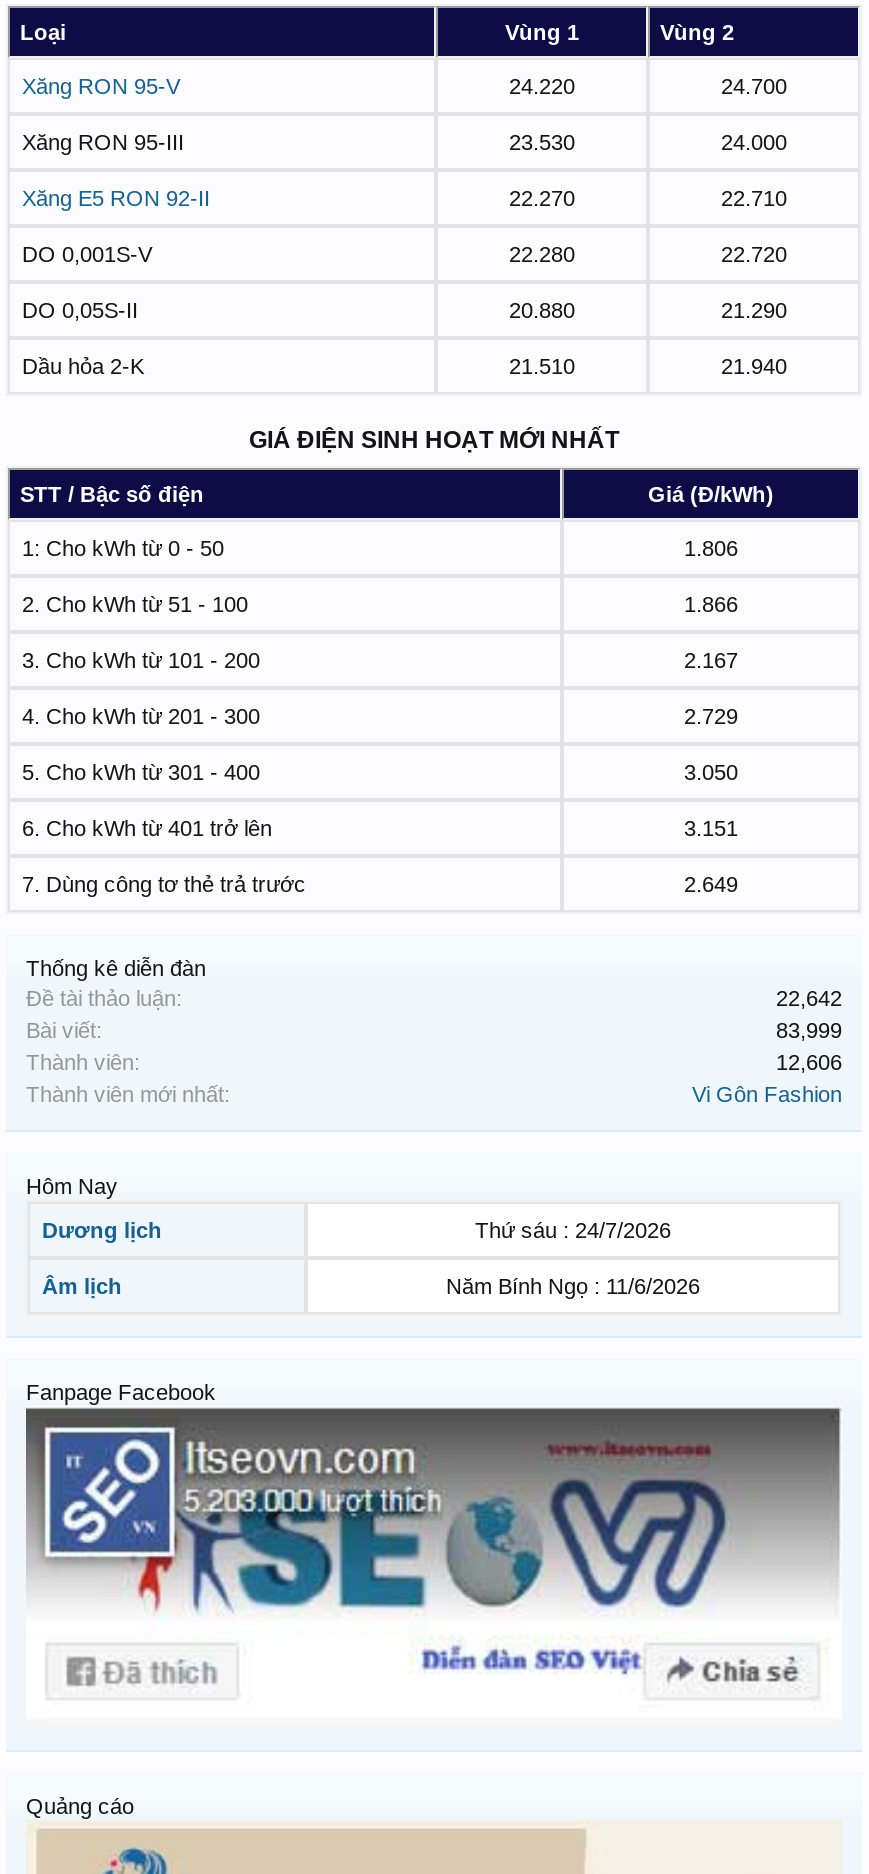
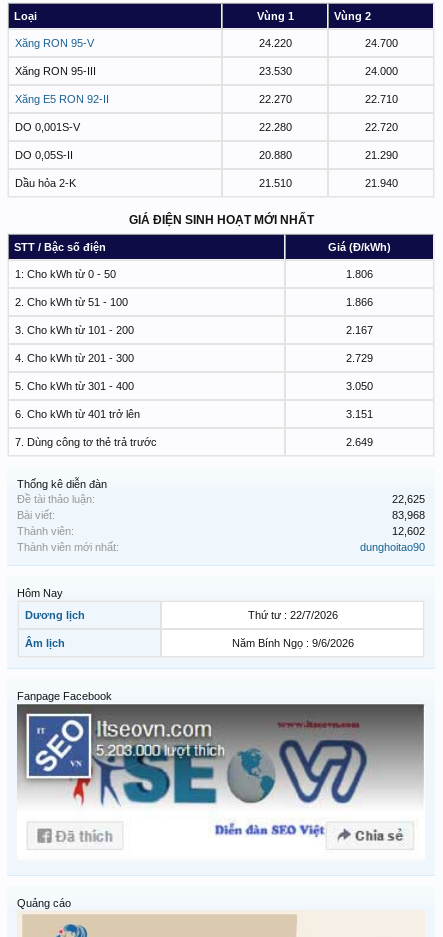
- 22,642
+ 22,625

- 83,999
+ 83,968

- 12,606
+ 12,602

- Vi Gôn Fashion
+ dunghoitao90

- Thứ sáu : 24/7/2026
+ Thứ tư : 22/7/2026

- Năm Bính Ngọ : 11/6/2026
+ Năm Bính Ngọ : 9/6/2026
